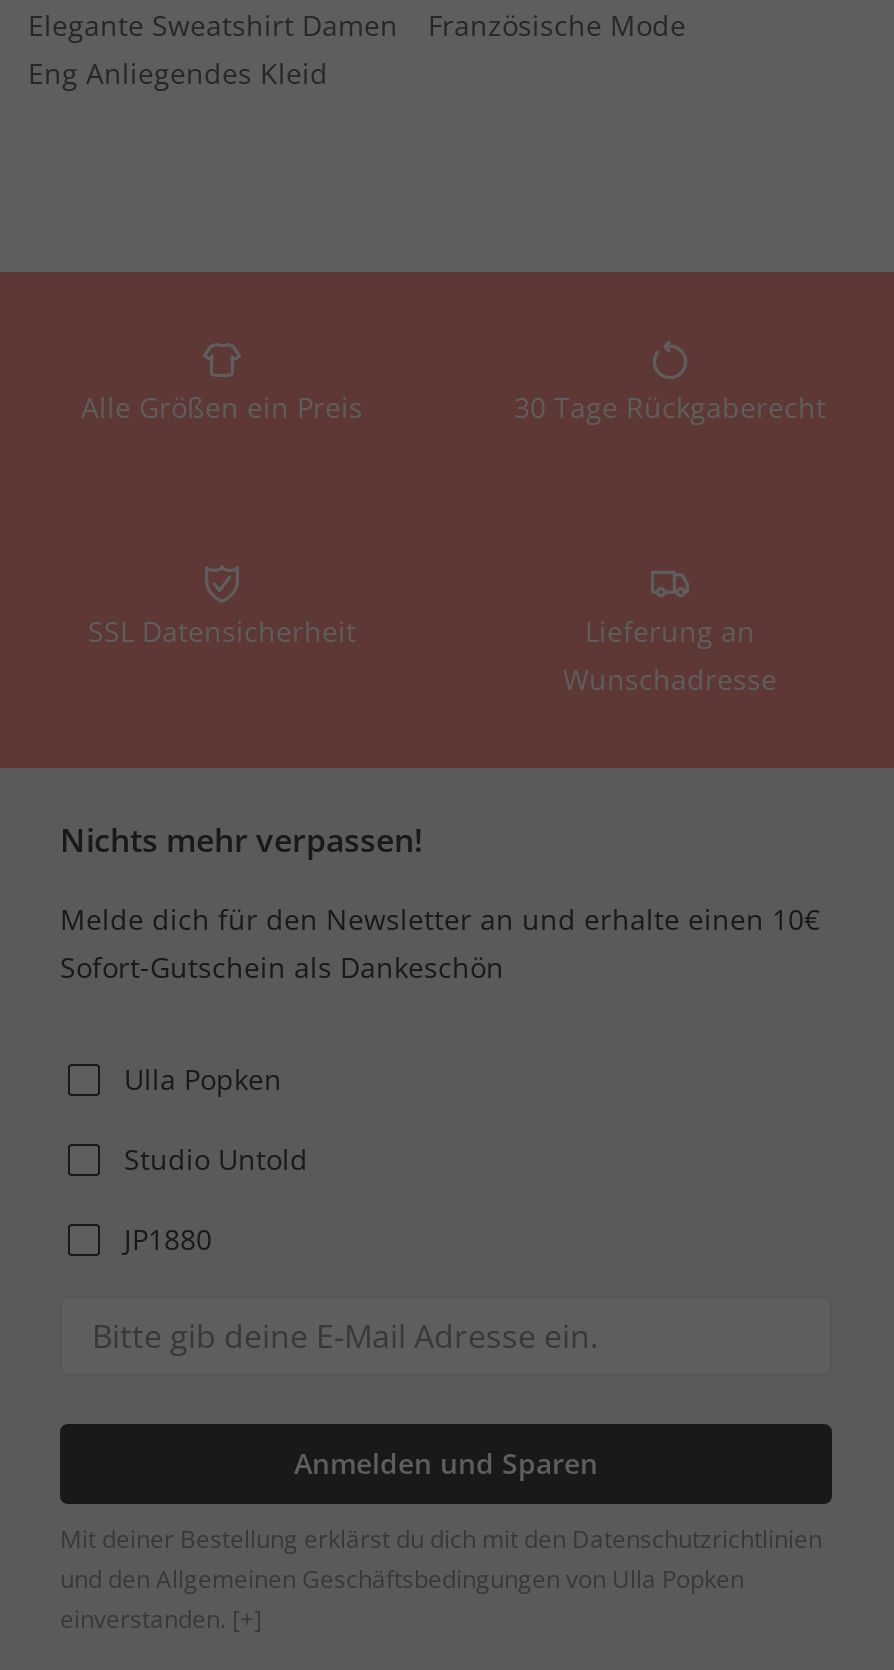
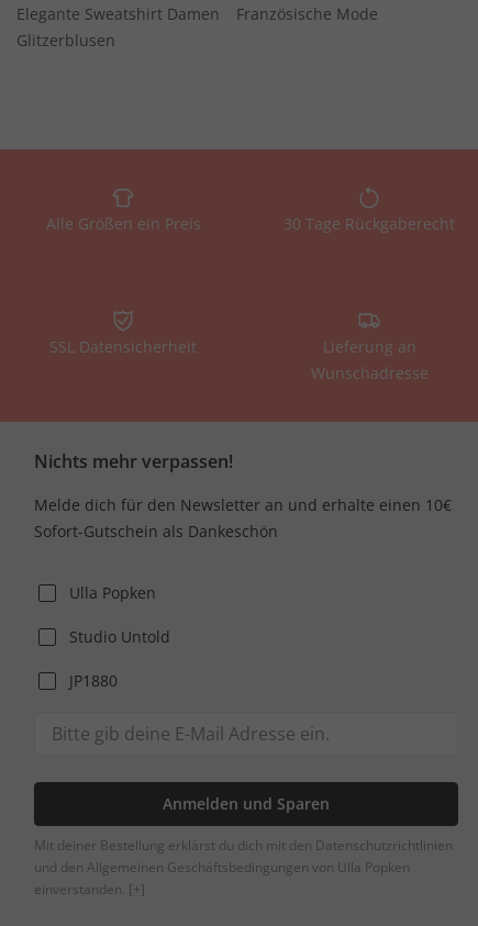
- Eng Anliegendes Kleid
+ Glitzerblusen
